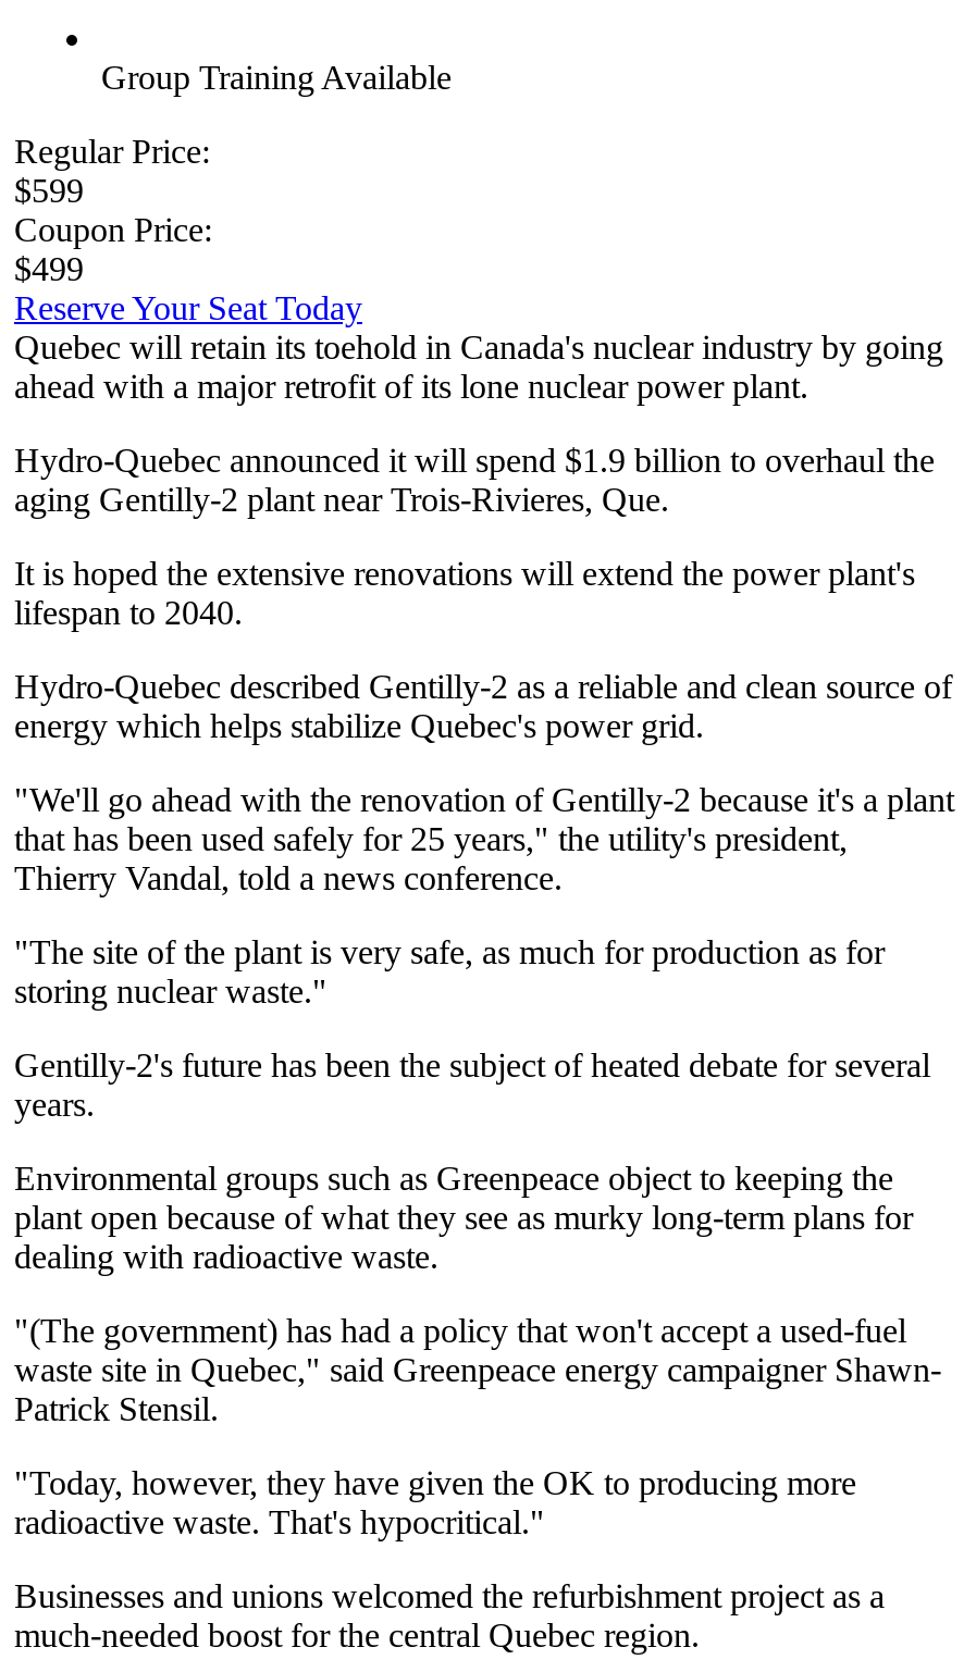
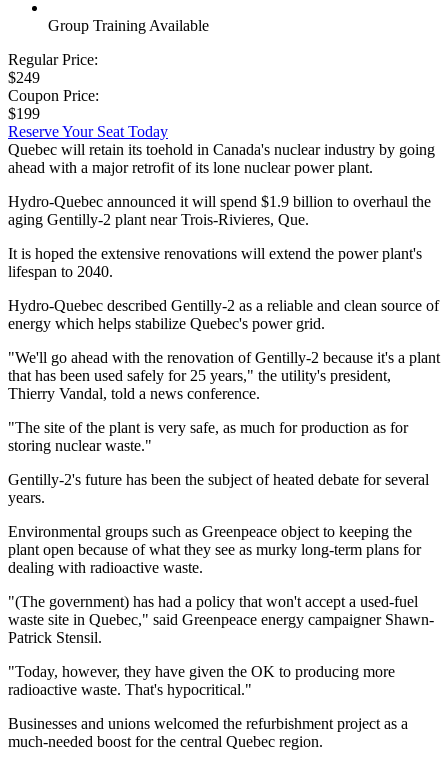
- $599
+ $249

- $499
+ $199
